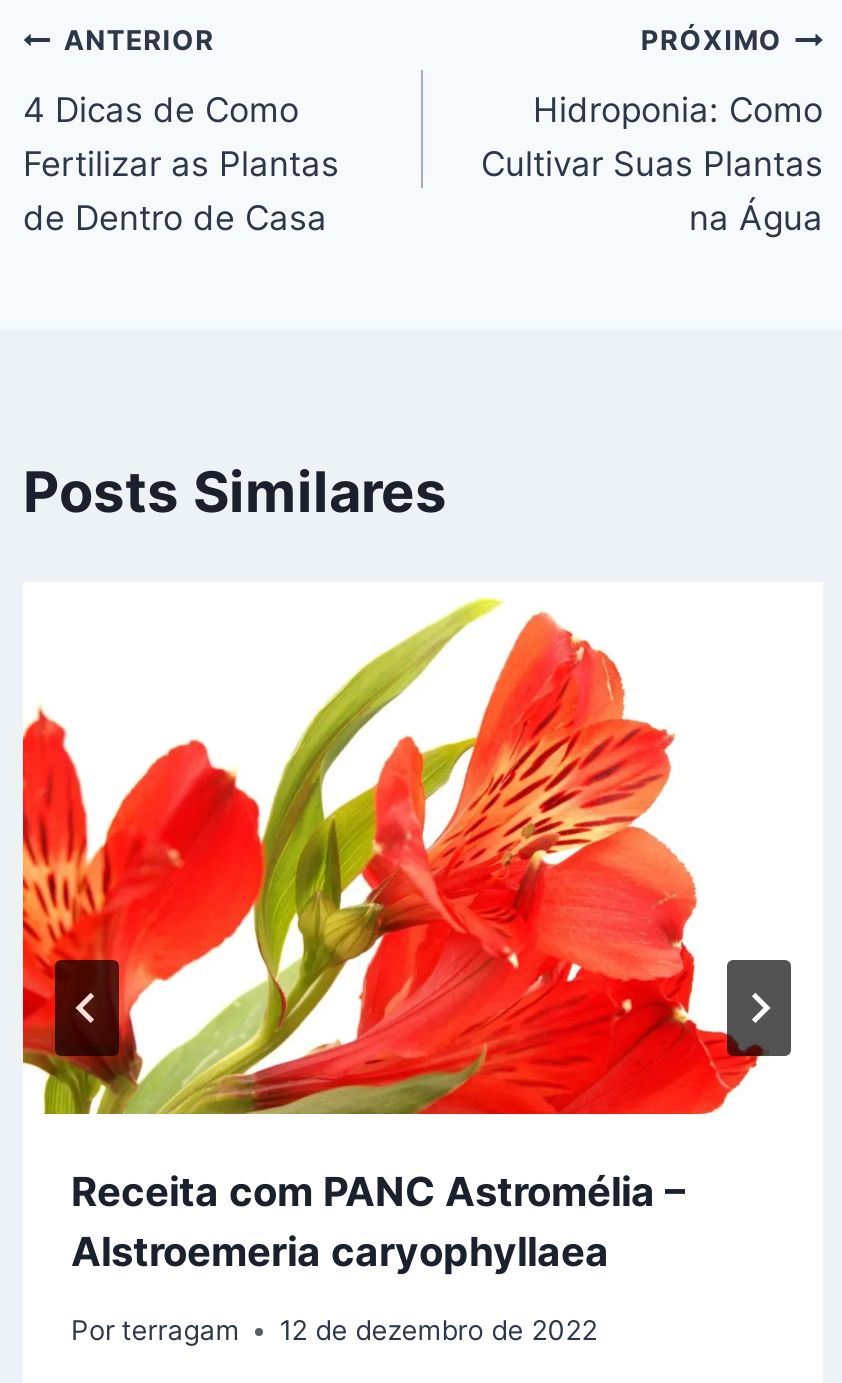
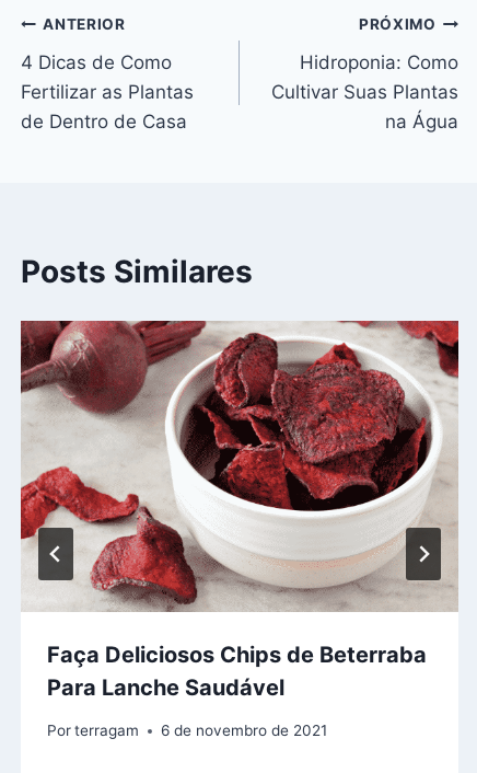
- [image]
- Receita com PANC Astromélia –
- Alstroemeria caryophyllaea
+ [image]
+ Faça Deliciosos Chips de Beterraba
+ Para Lanche Saudável

- 12 de dezembro de 2022
+ 6 de novembro de 2021
